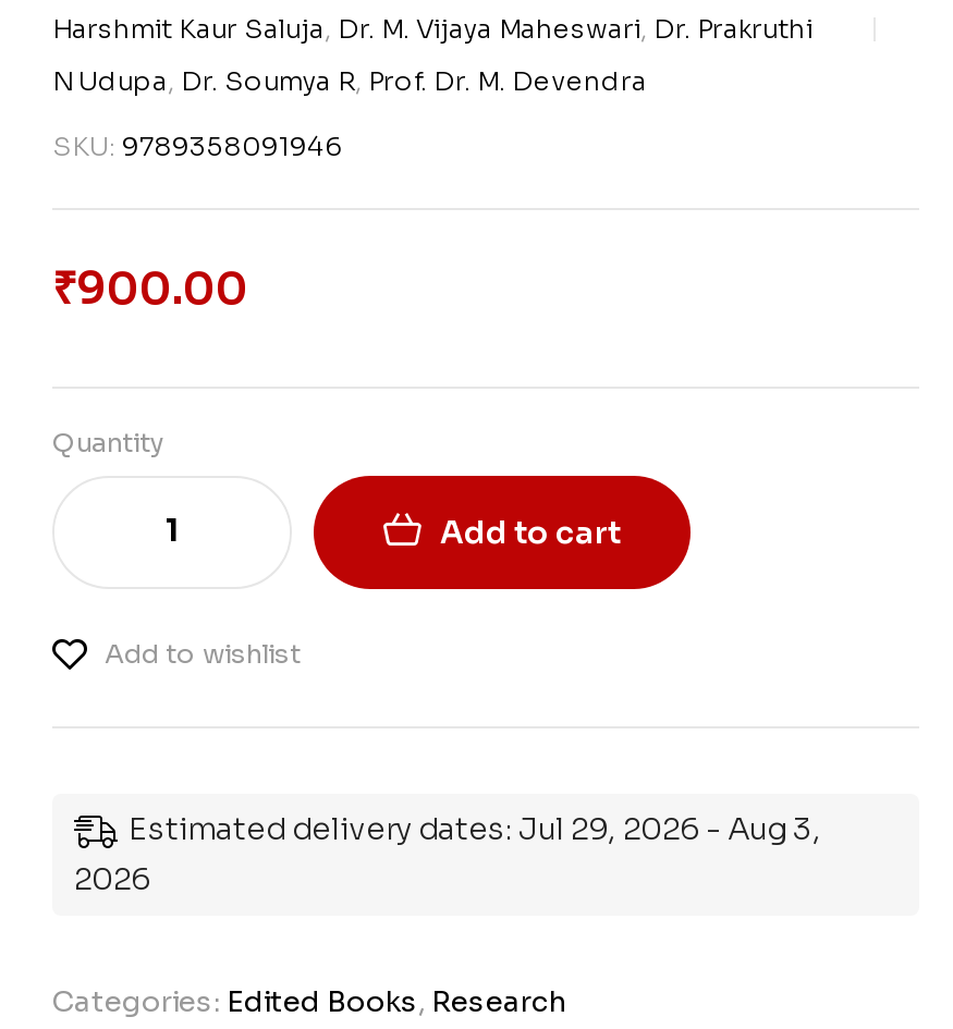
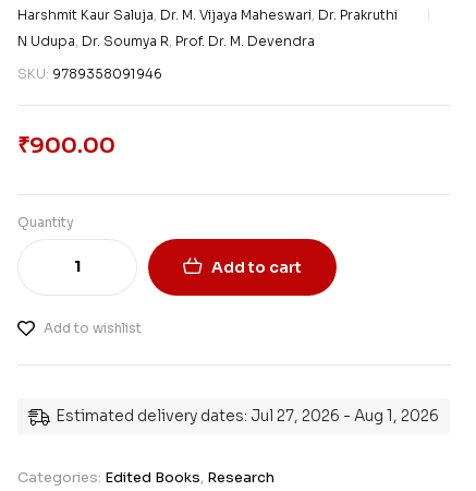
- Estimated delivery dates: Jul 29, 2026 - Aug 3,
- 2026
+ Estimated delivery dates: Jul 27, 2026 - Aug 1, 2026
